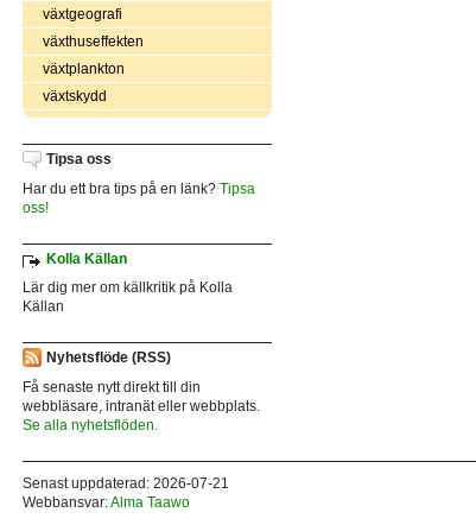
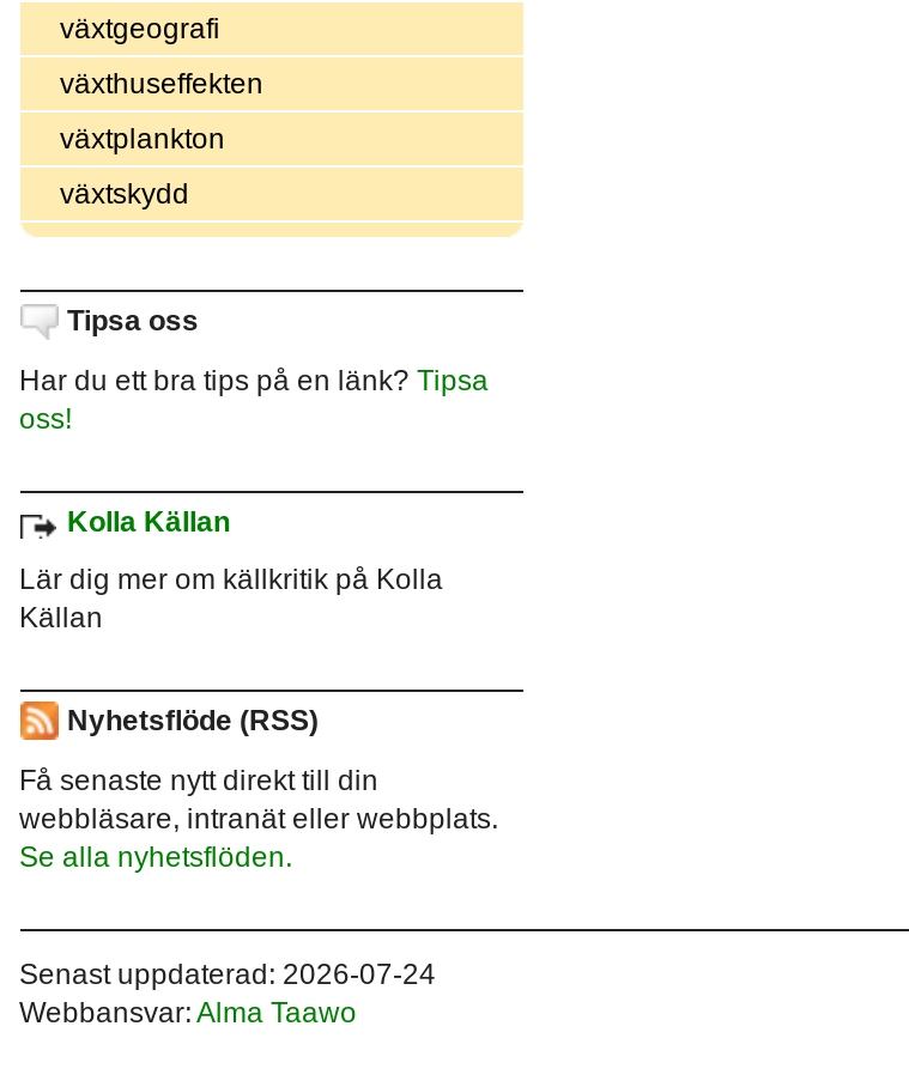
- Senast uppdaterad: 2026-07-21
+ Senast uppdaterad: 2026-07-24
